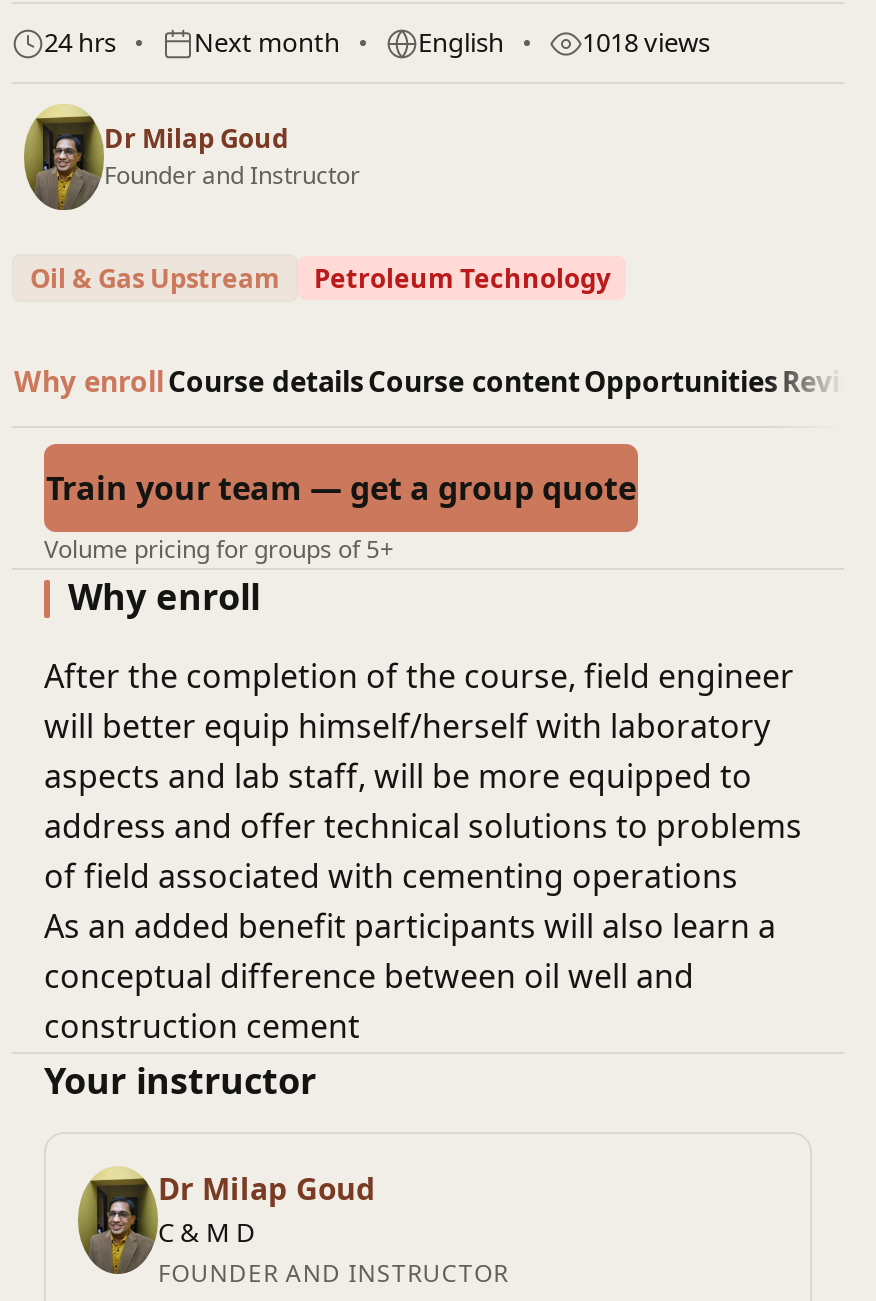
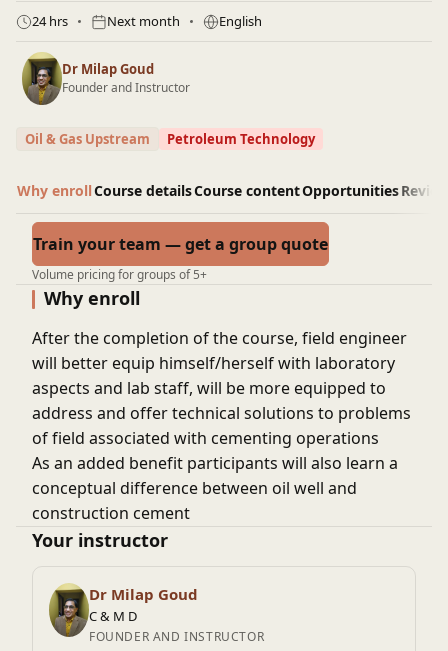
- 1018 views
